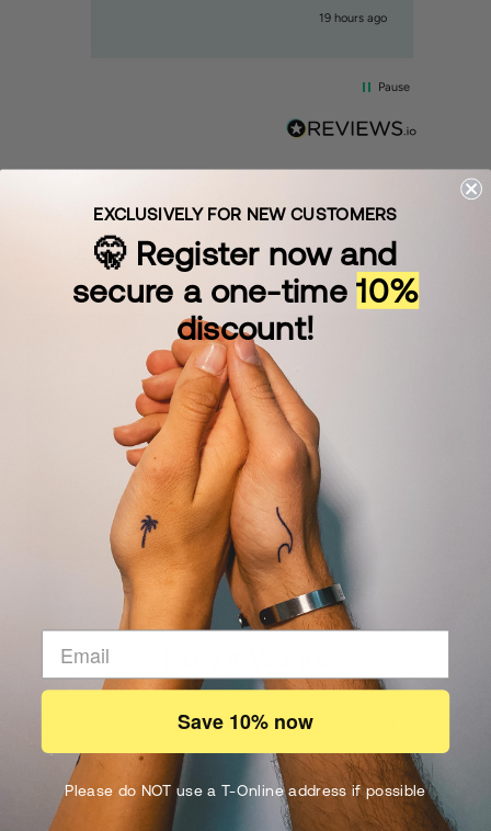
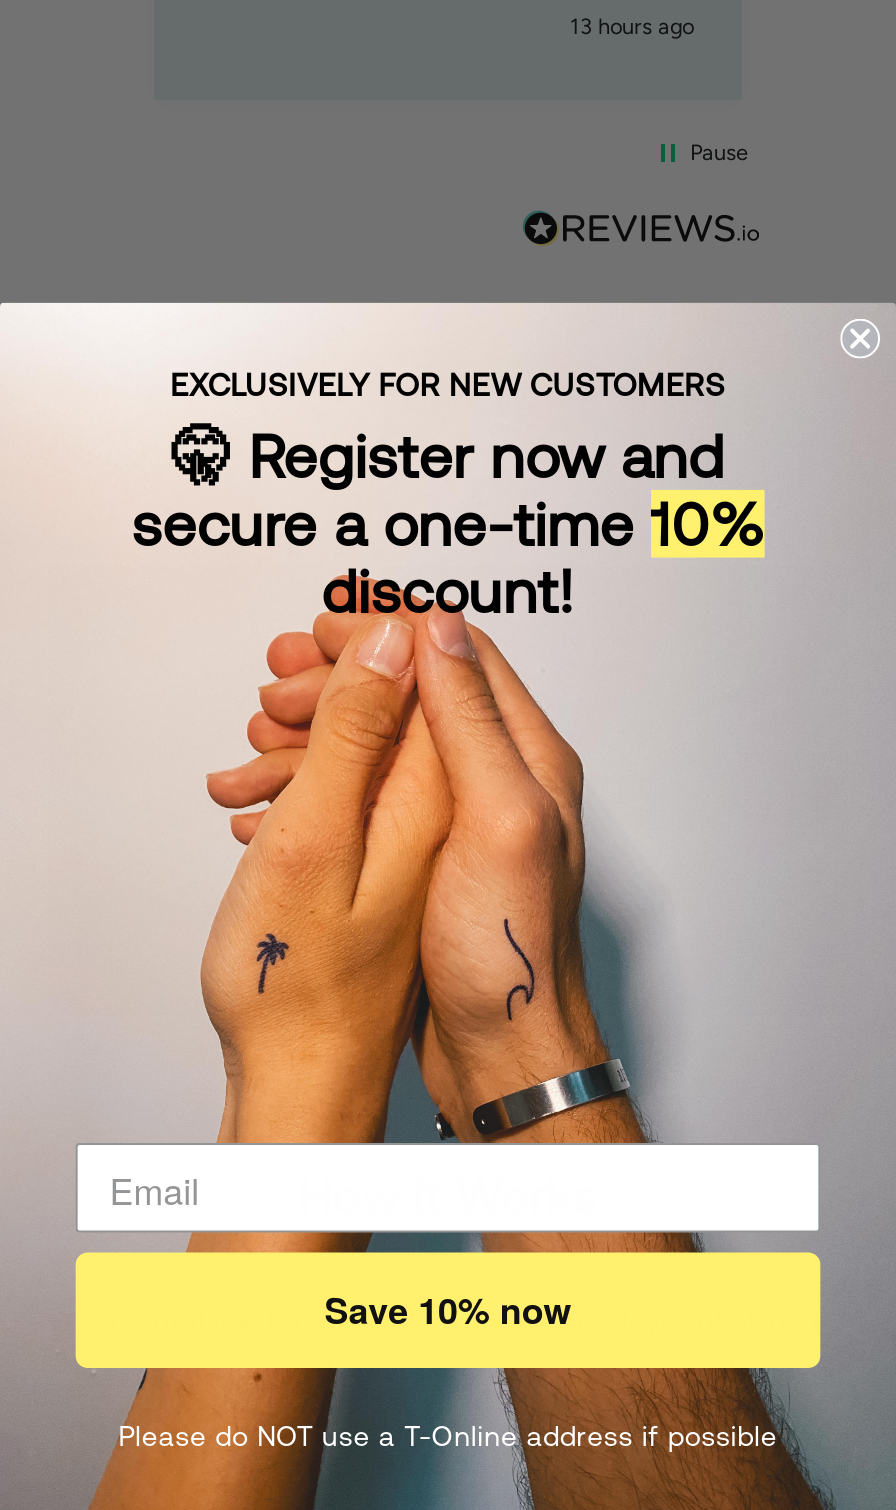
- 19 hours ago
+ 13 hours ago
